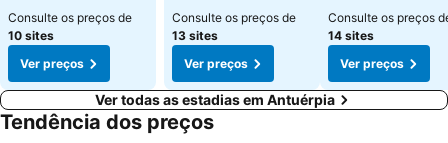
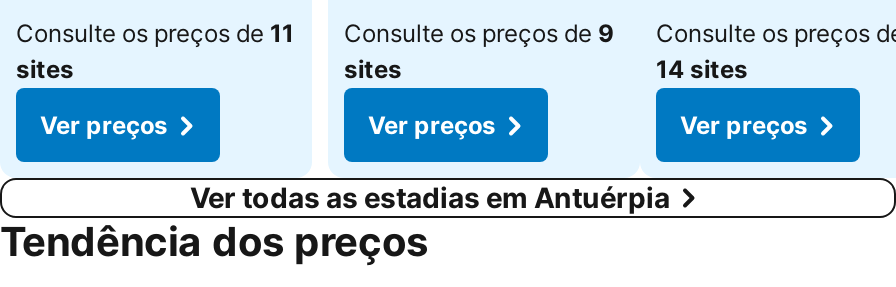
- Consulte os preços de
- 10 sites
+ Consulte os preços de 11
+ sites

- Consulte os preços de
- 13 sites
+ Consulte os preços de 9
+ sites
